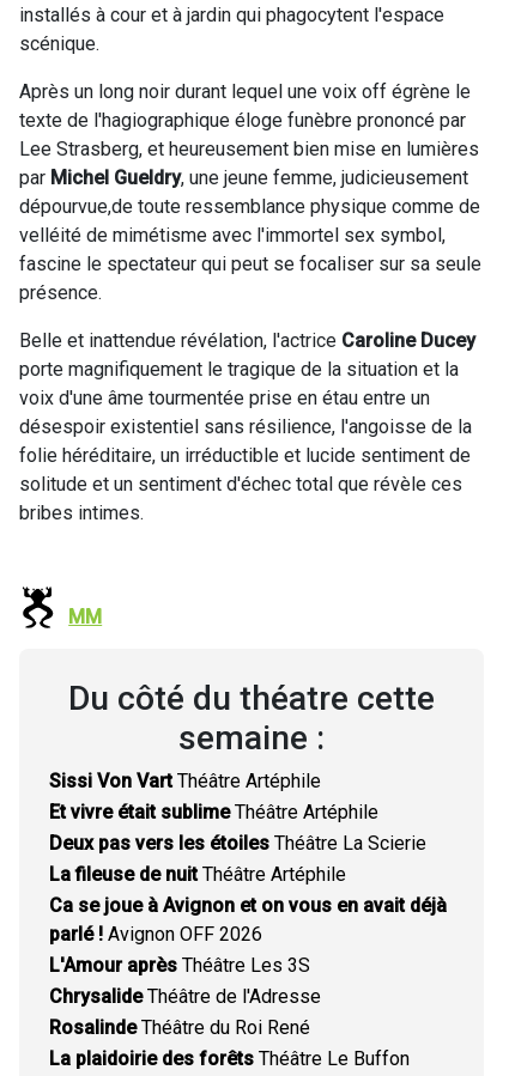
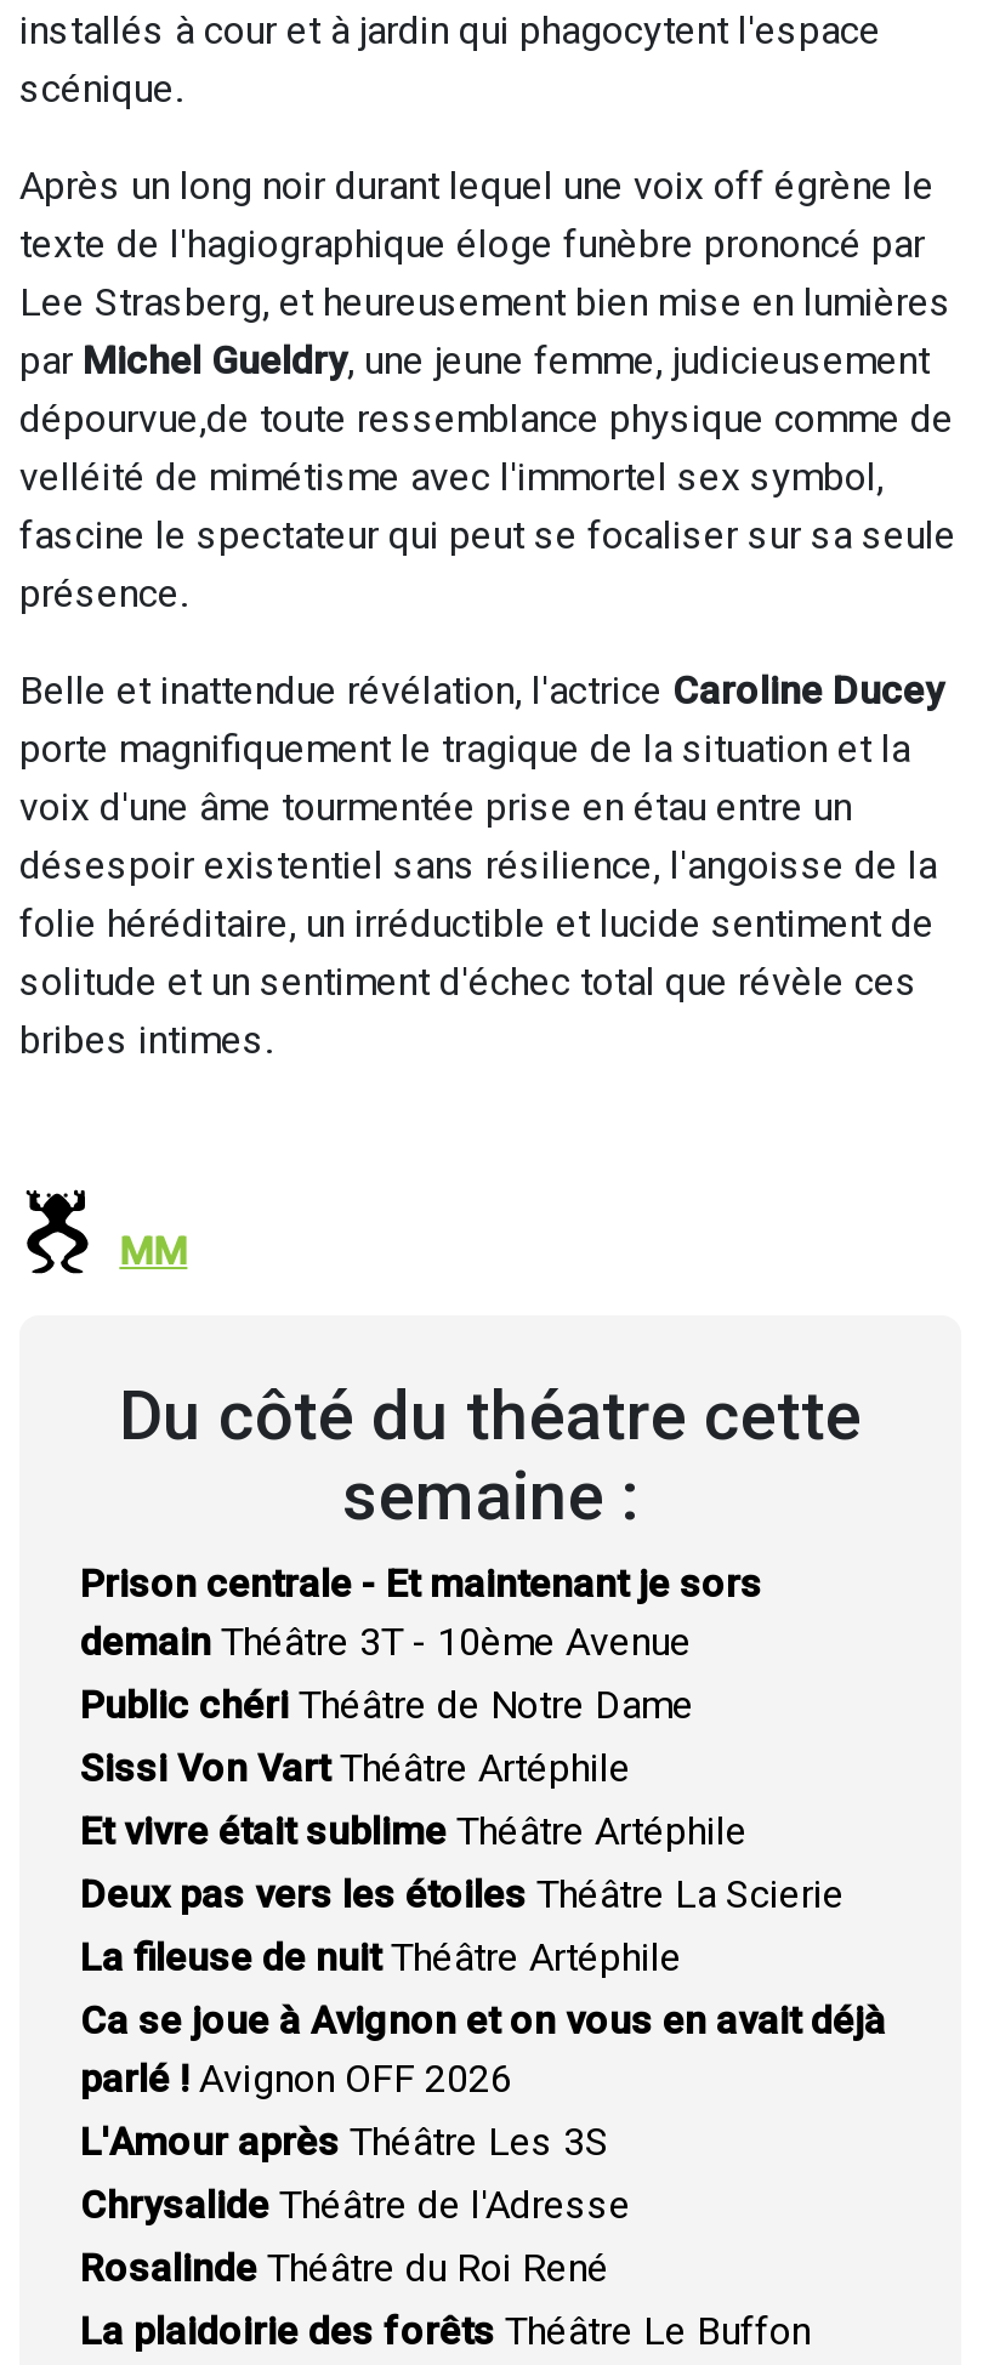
+ Prison centrale - Et maintenant je sors
+ demain Théâtre 3T - 10ème Avenue
+ Public chéri Théâtre de Notre Dame
